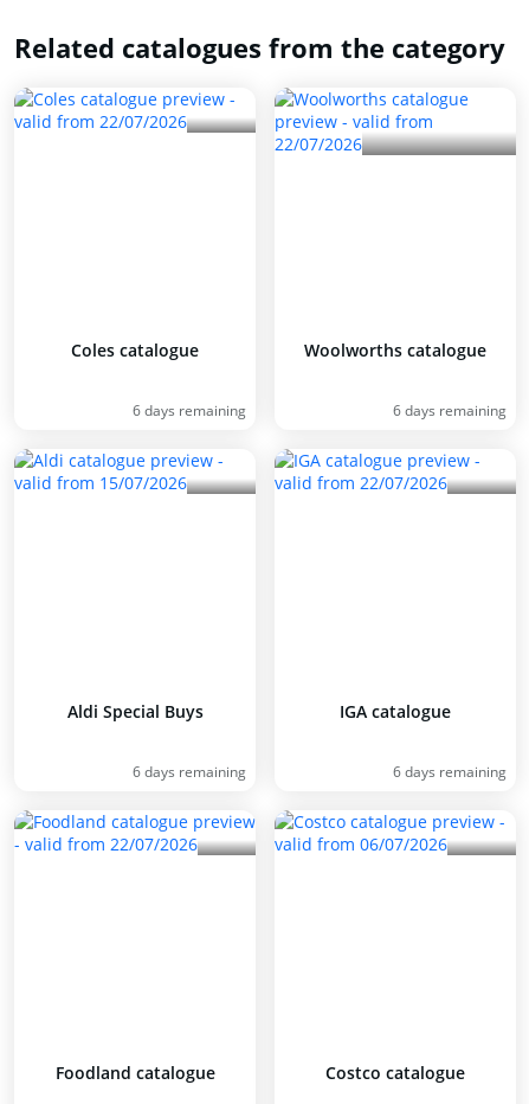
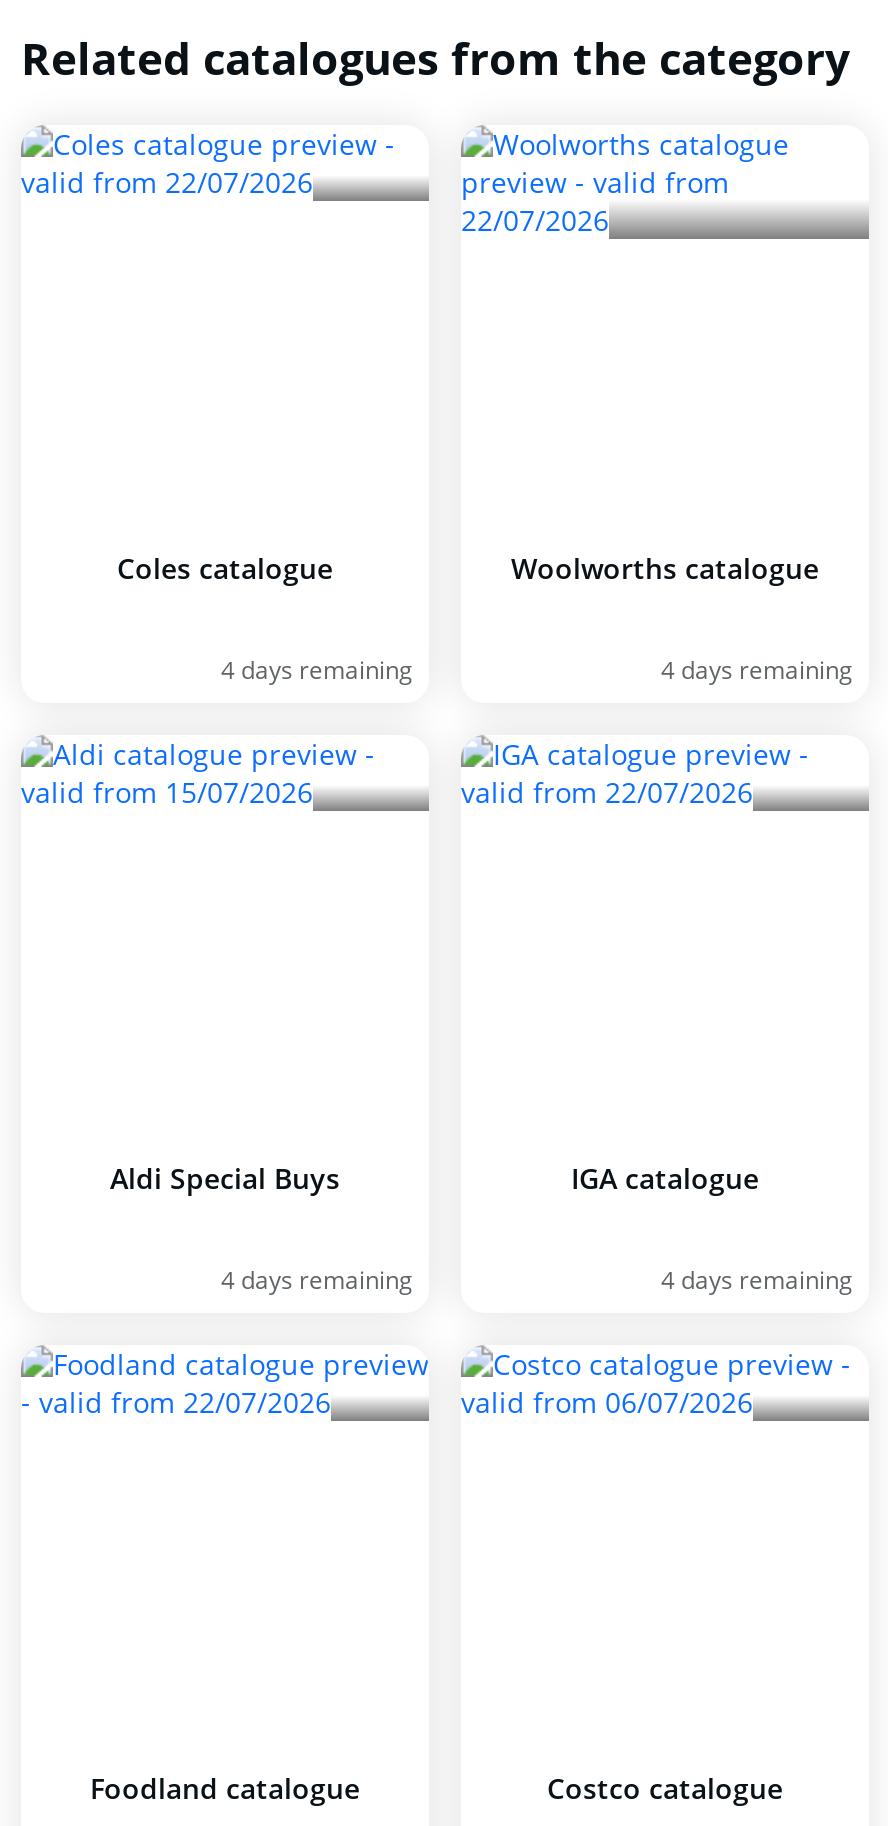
- 6 days remaining
+ 4 days remaining

- 6 days remaining
+ 4 days remaining

- 6 days remaining
+ 4 days remaining

- 6 days remaining
+ 4 days remaining
